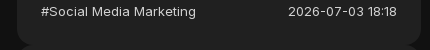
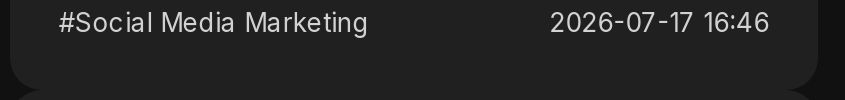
- 2026-07-03 18:18
+ 2026-07-17 16:46
